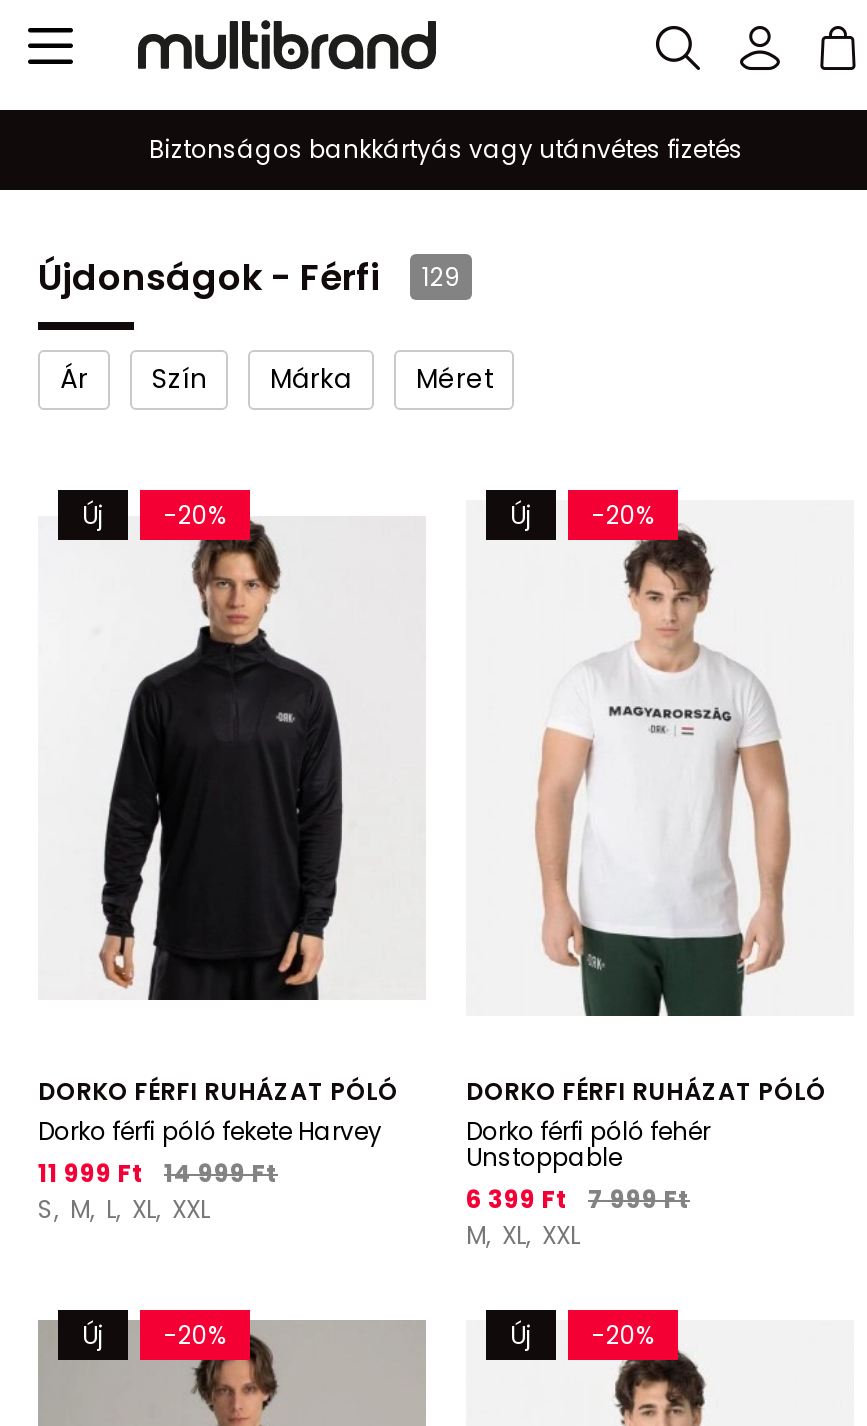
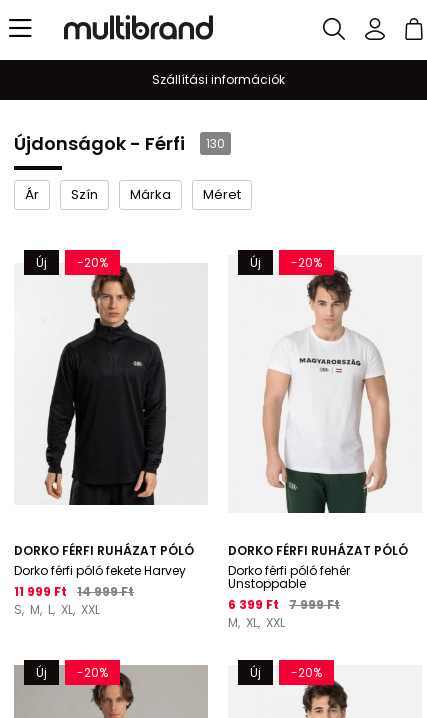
- Biztonságos bankkártyás vagy utánvétes fizetés
+ Szállítási információk

- Újdonságok - Férfi 129
+ Újdonságok - Férfi 130
